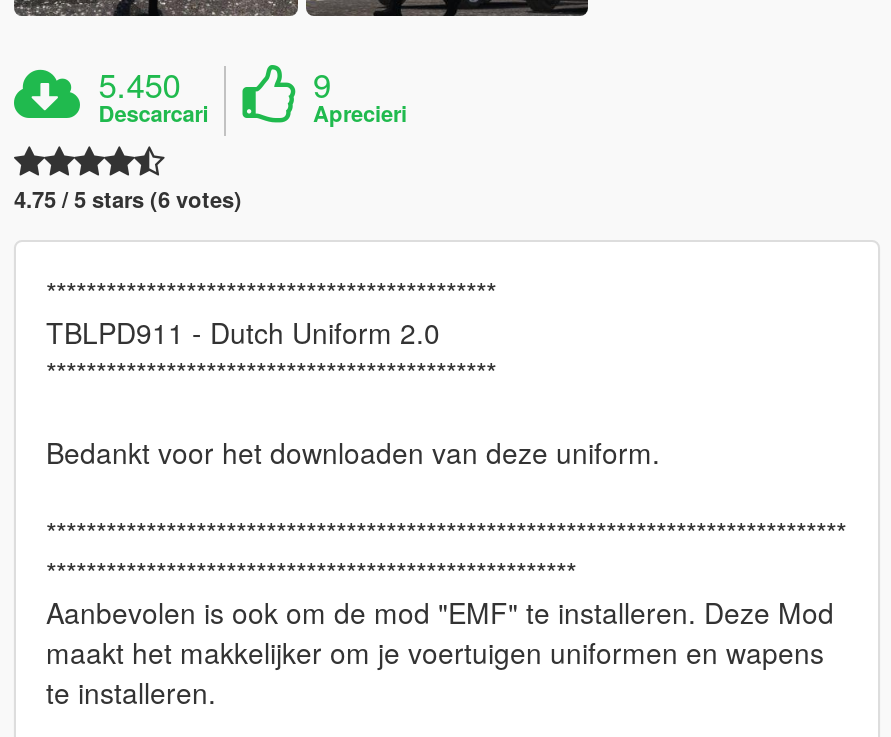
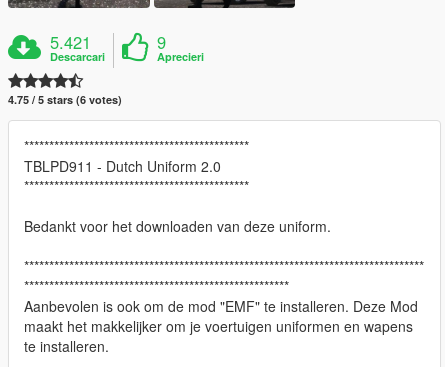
- 5.450
+ 5.421
